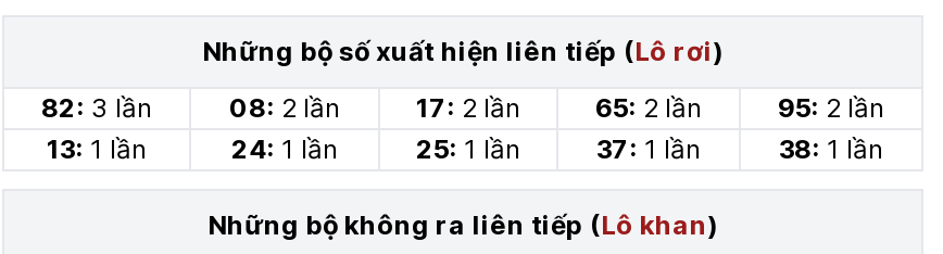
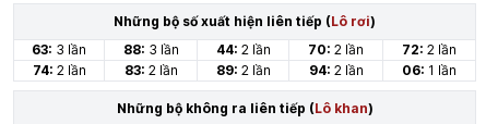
- 82: 3 lần
+ 63: 3 lần

- 08: 2 lần
+ 88: 3 lần

- 17: 2 lần
+ 44: 2 lần

- 65: 2 lần
+ 70: 2 lần

- 95: 2 lần
+ 72: 2 lần

- 13: 1 lần
+ 74: 2 lần

- 24: 1 lần
+ 83: 2 lần

- 25: 1 lần
+ 89: 2 lần

- 37: 1 lần
+ 94: 2 lần

- 38: 1 lần
+ 06: 1 lần
